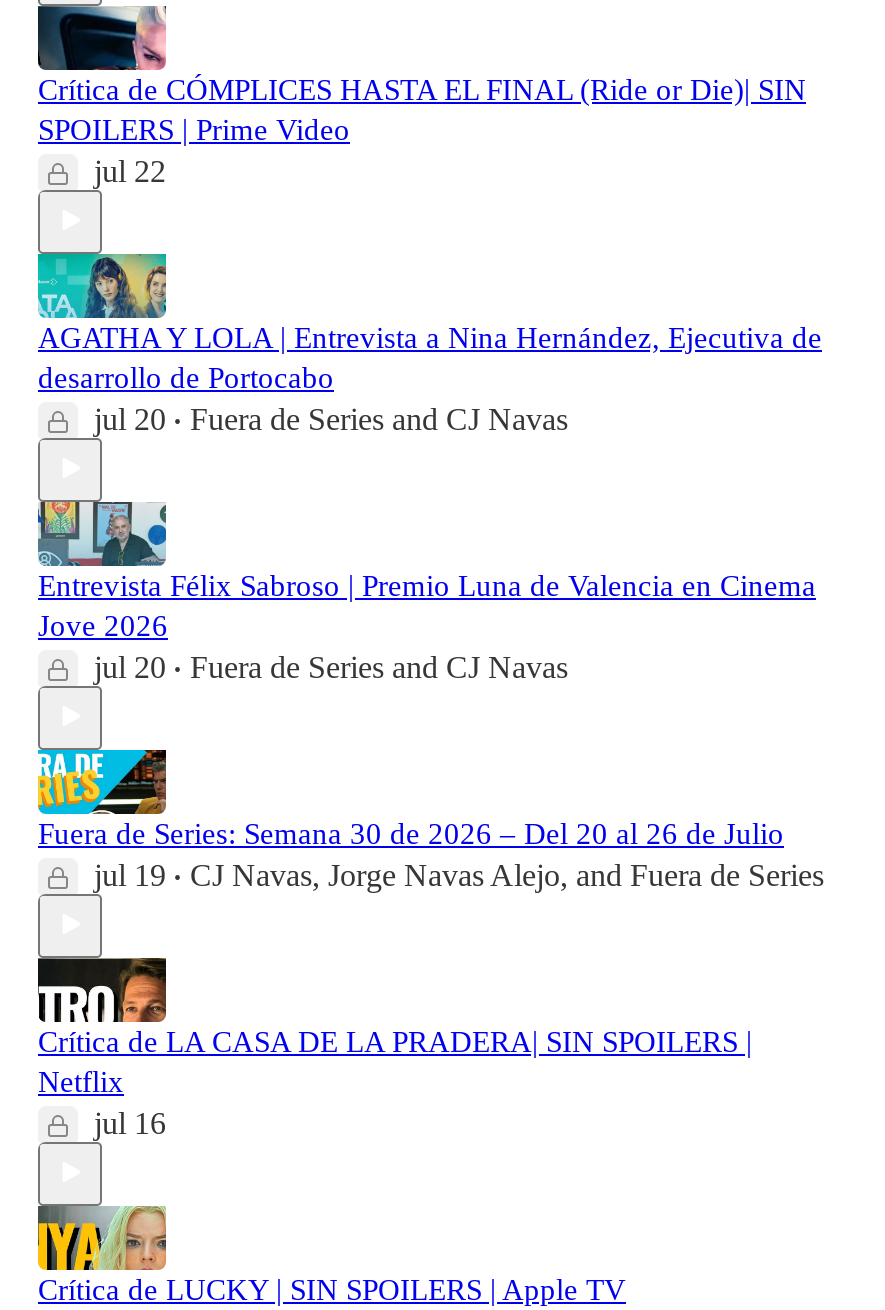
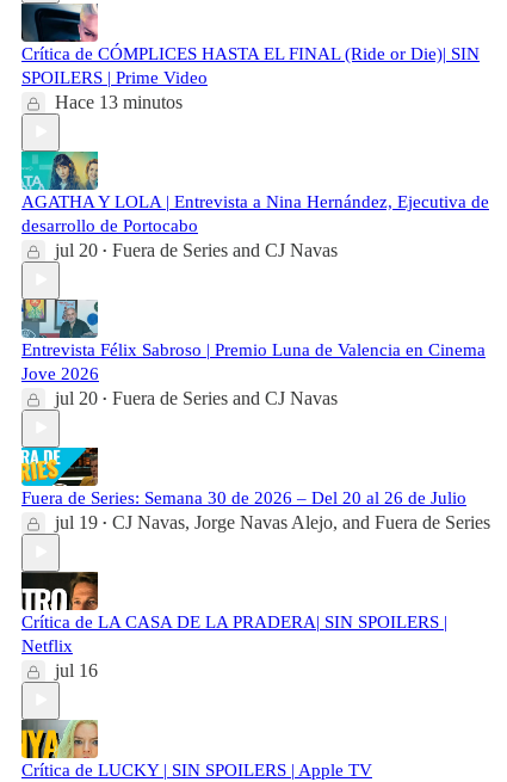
- jul 22
+ Hace 13 minutos
